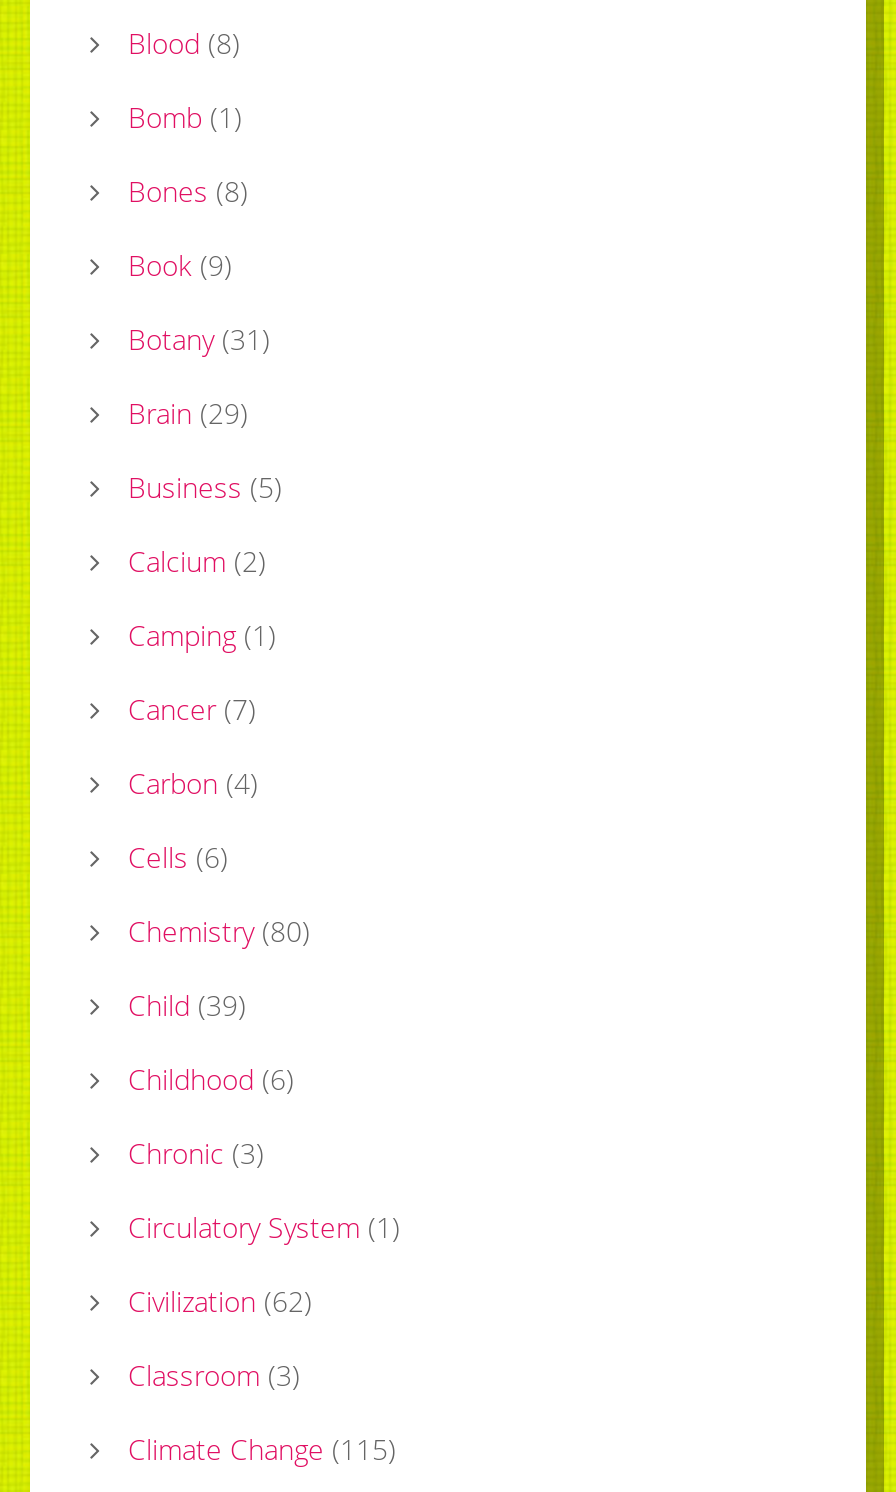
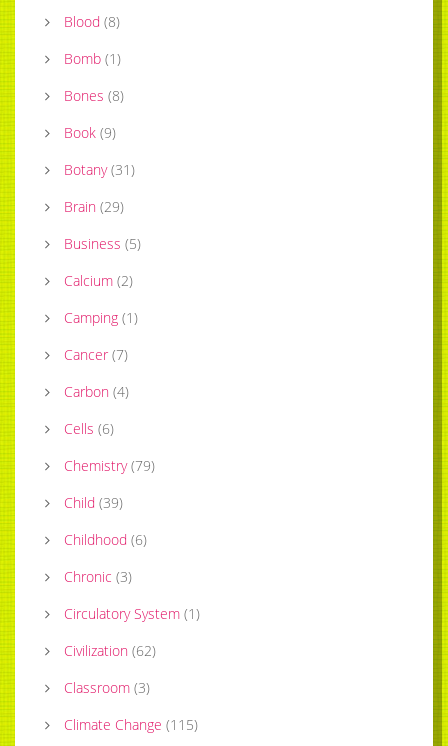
- Chemistry (80)
+ Chemistry (79)
